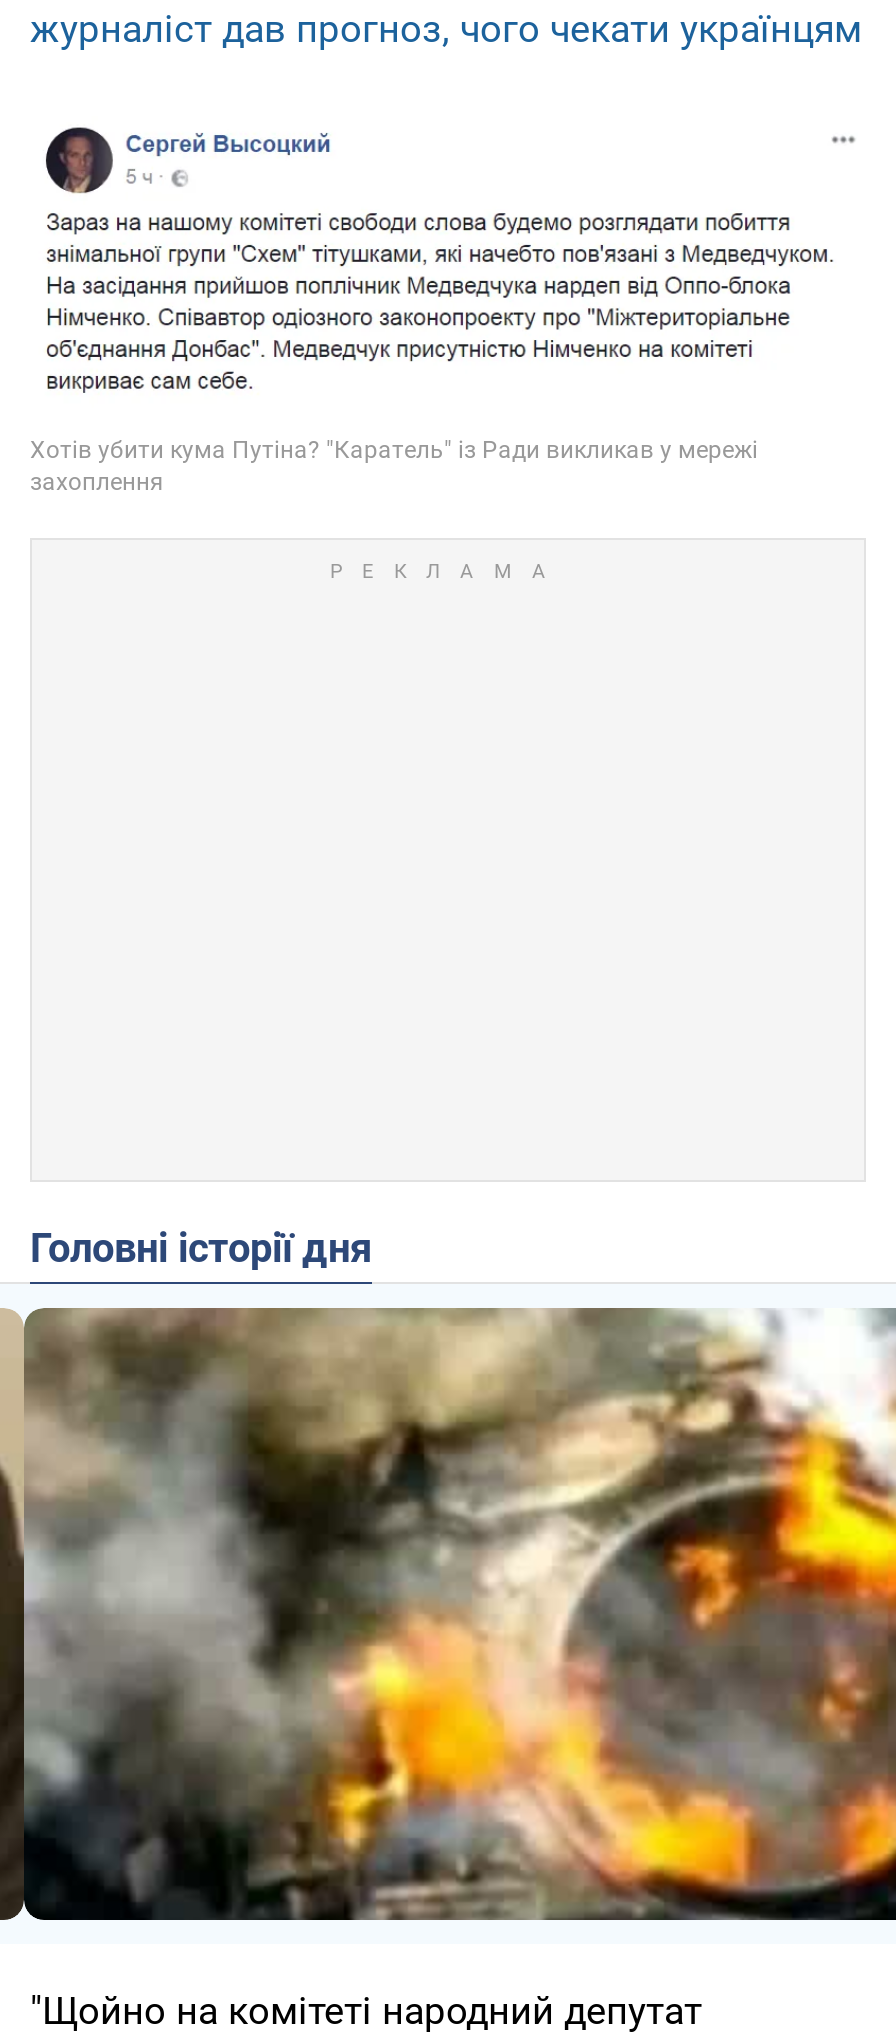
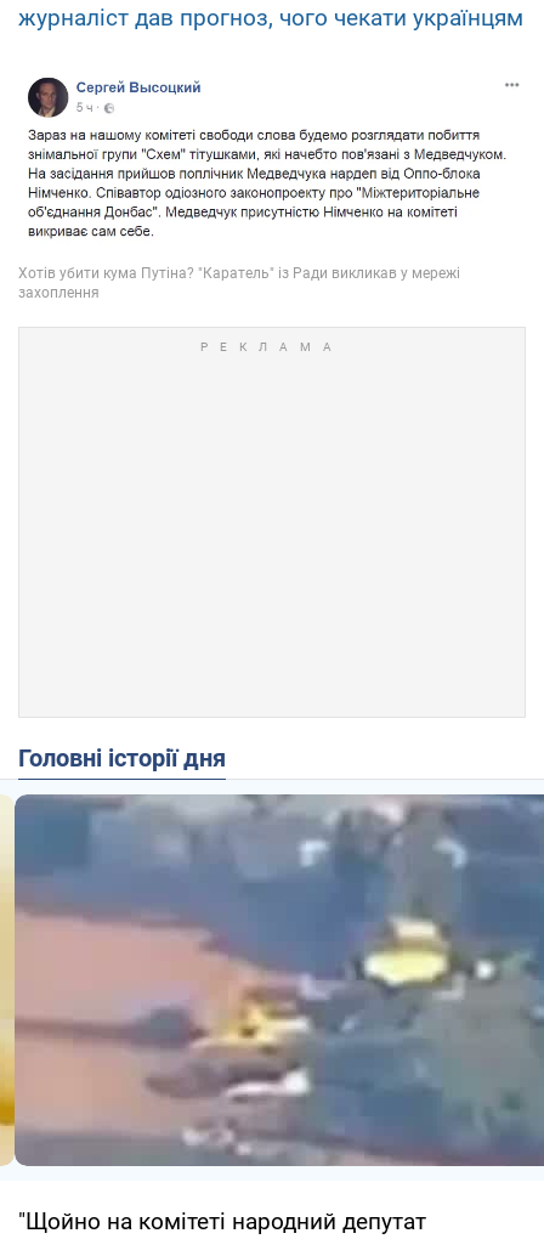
- [image]
+ [image]
